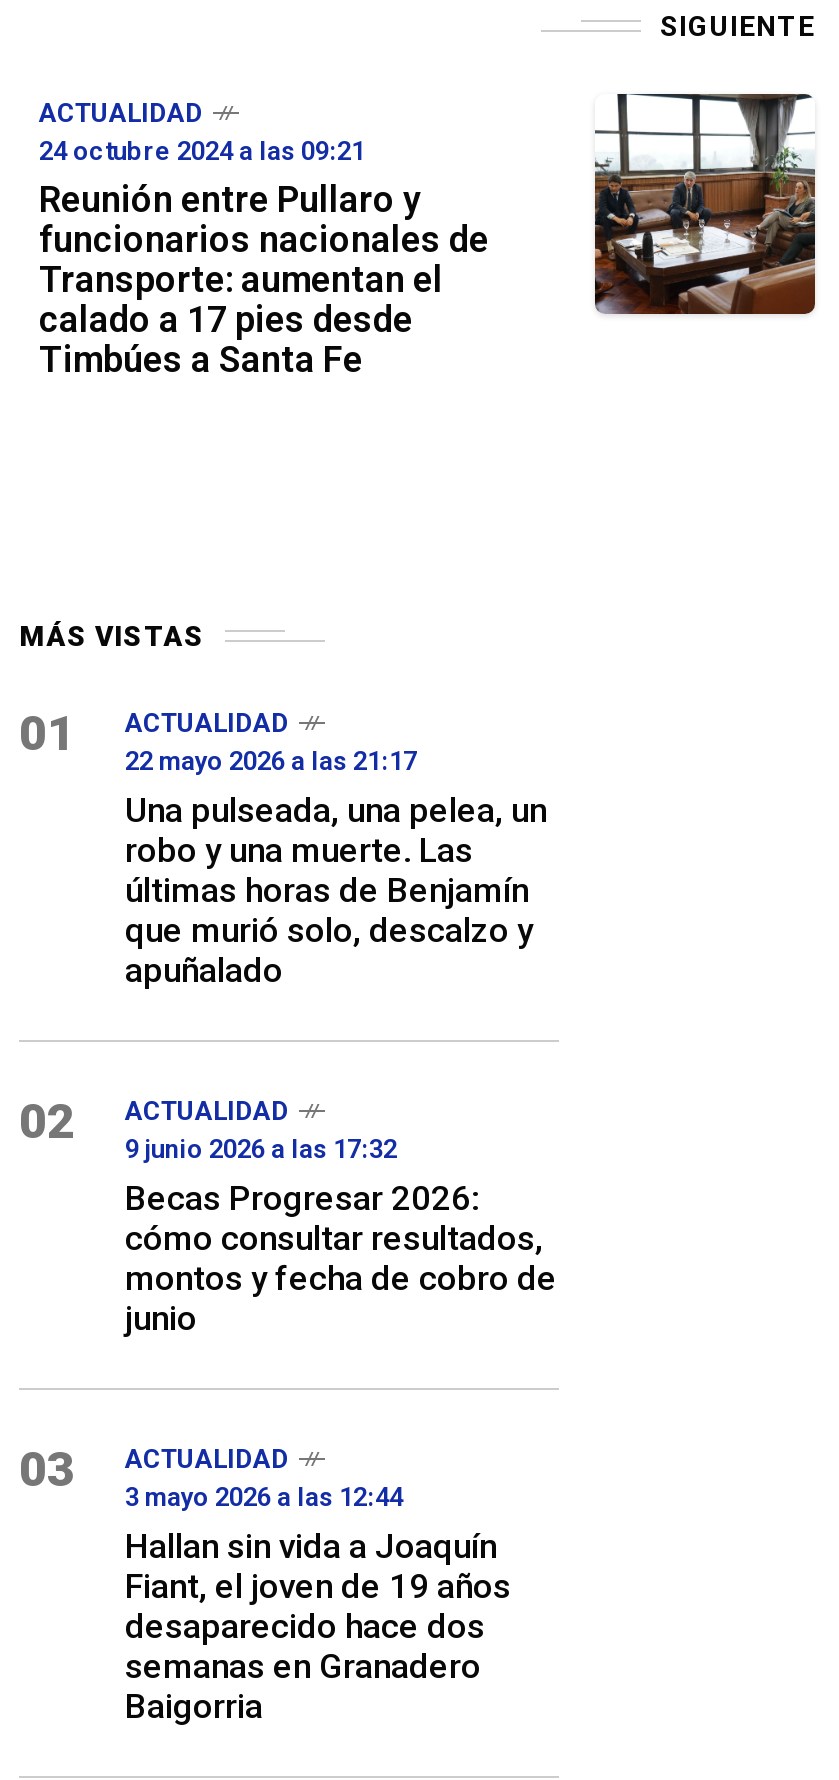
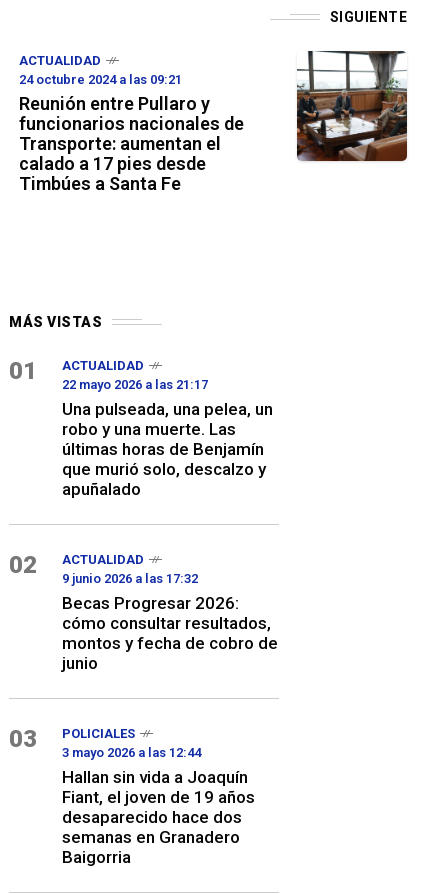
- ACTUALIDAD
+ POLICIALES
